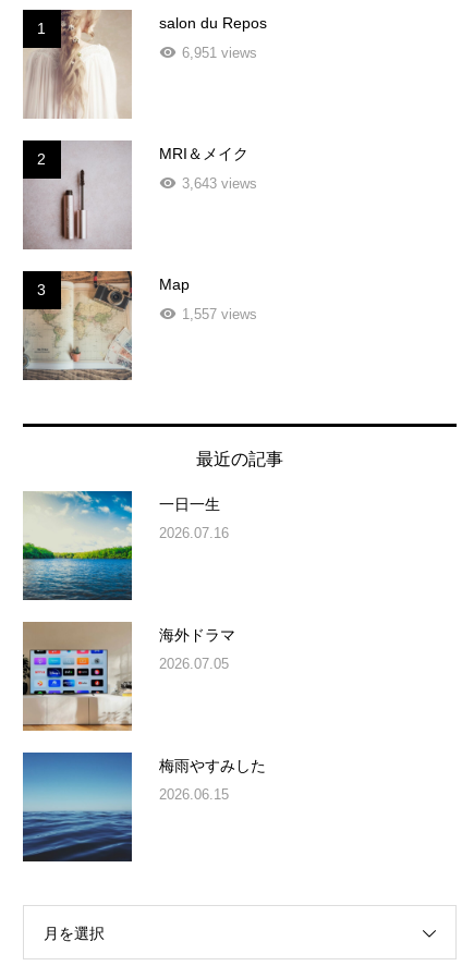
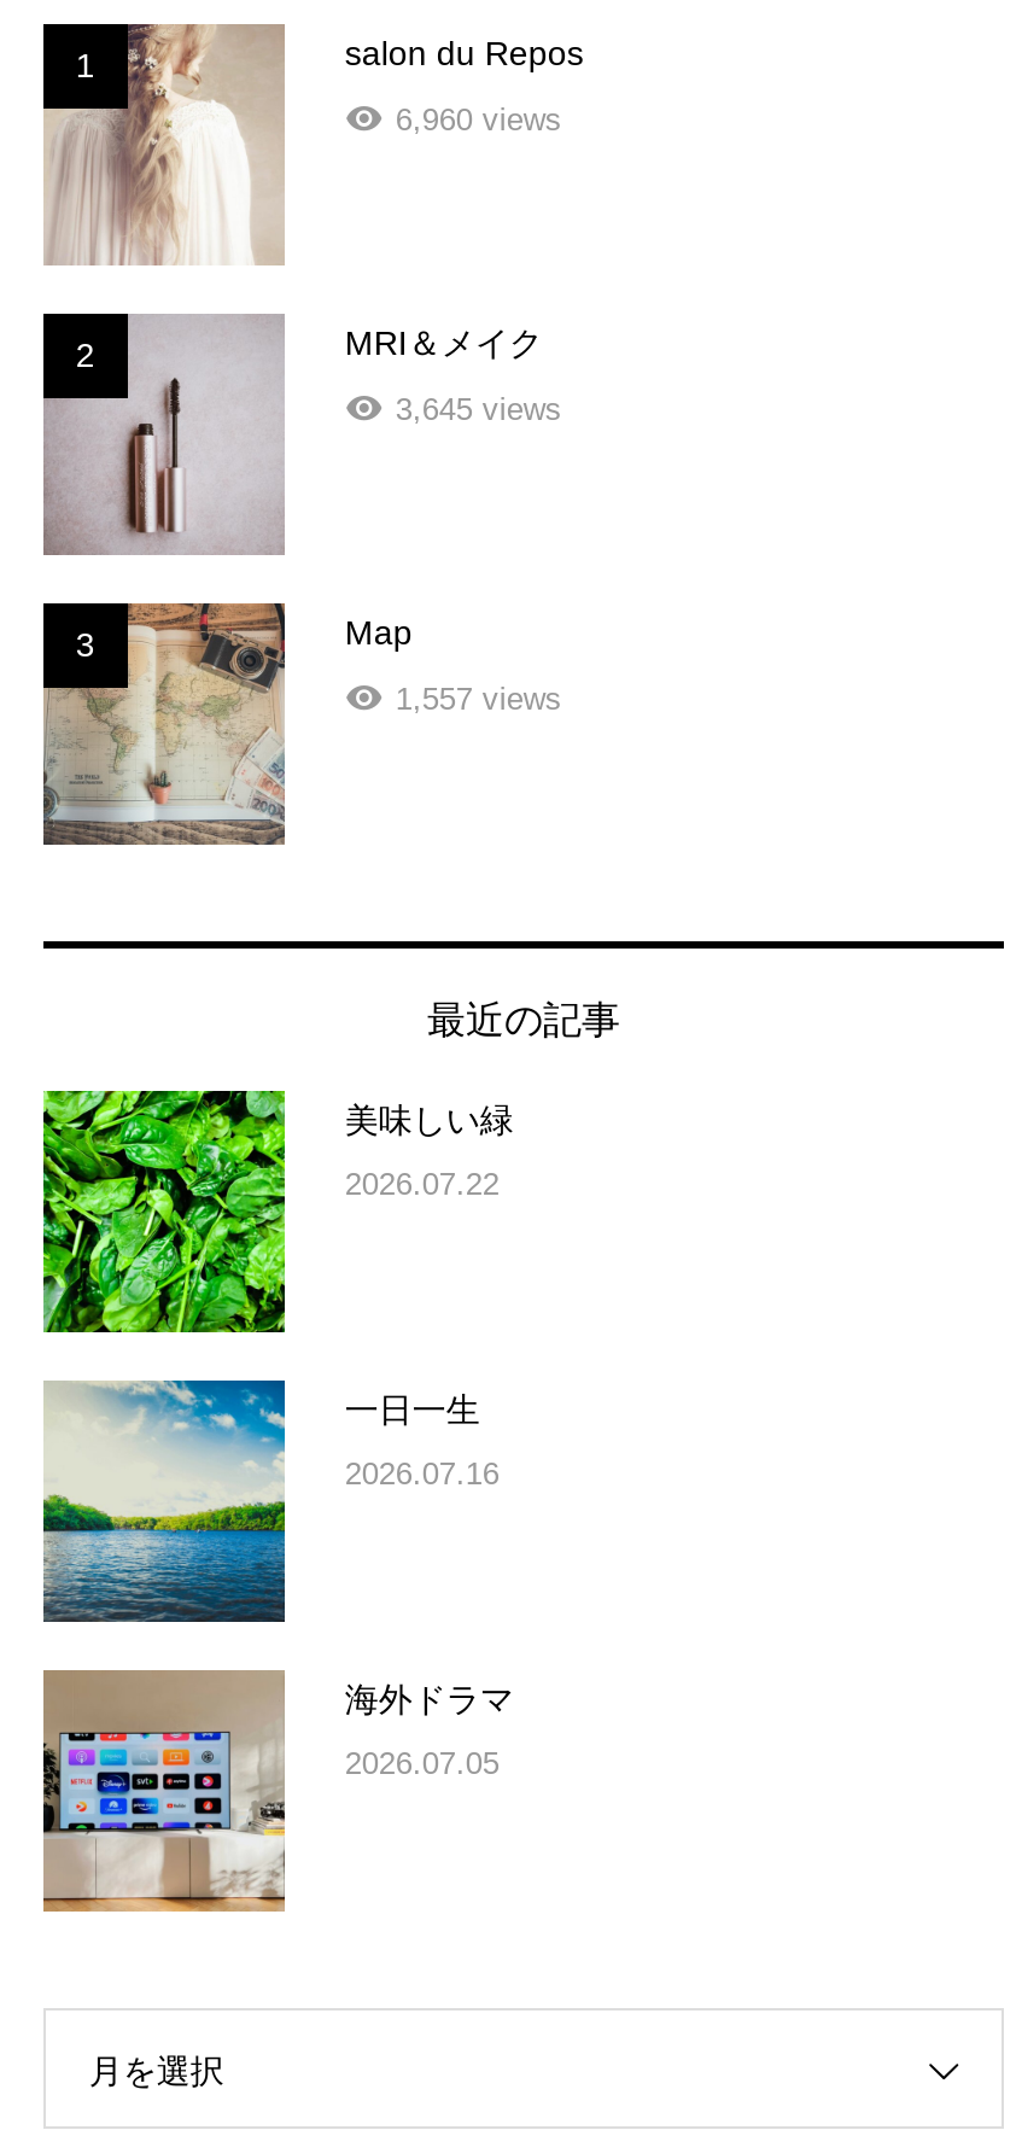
- 6,951 views
+ 6,960 views

- 3,643 views
+ 3,645 views

+ [image]
+ 美味しい緑
+ 2026.07.22

moved down: [image] | 一日一生 | 2026.07.16 | 海外ドラマ | 2026.07.05

moved down: [image]

- [image]
- 梅雨やすみした
- 2026.06.15
